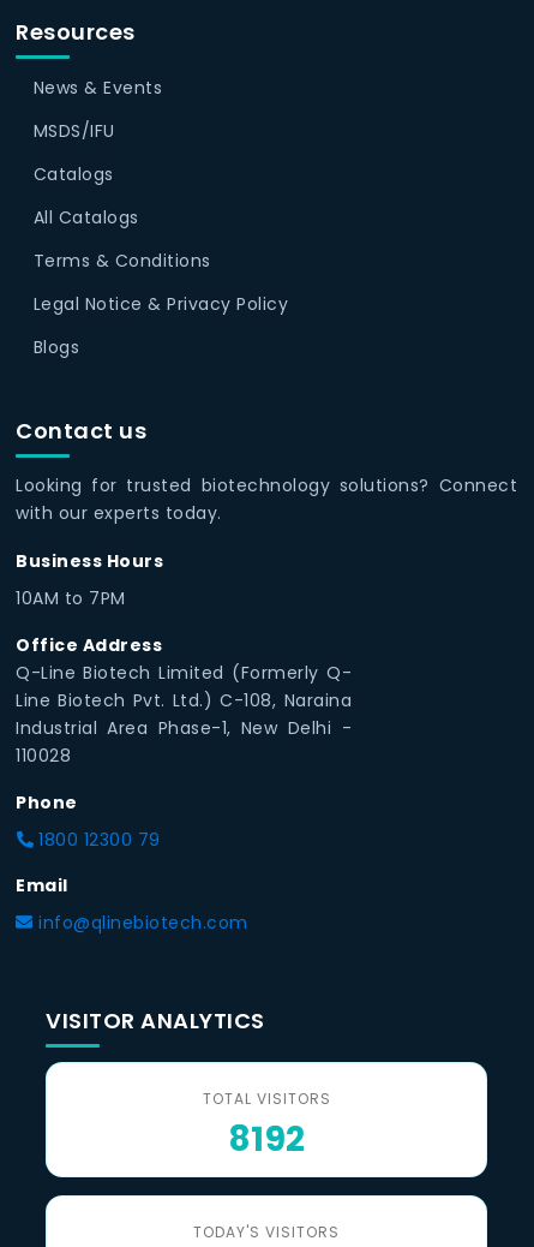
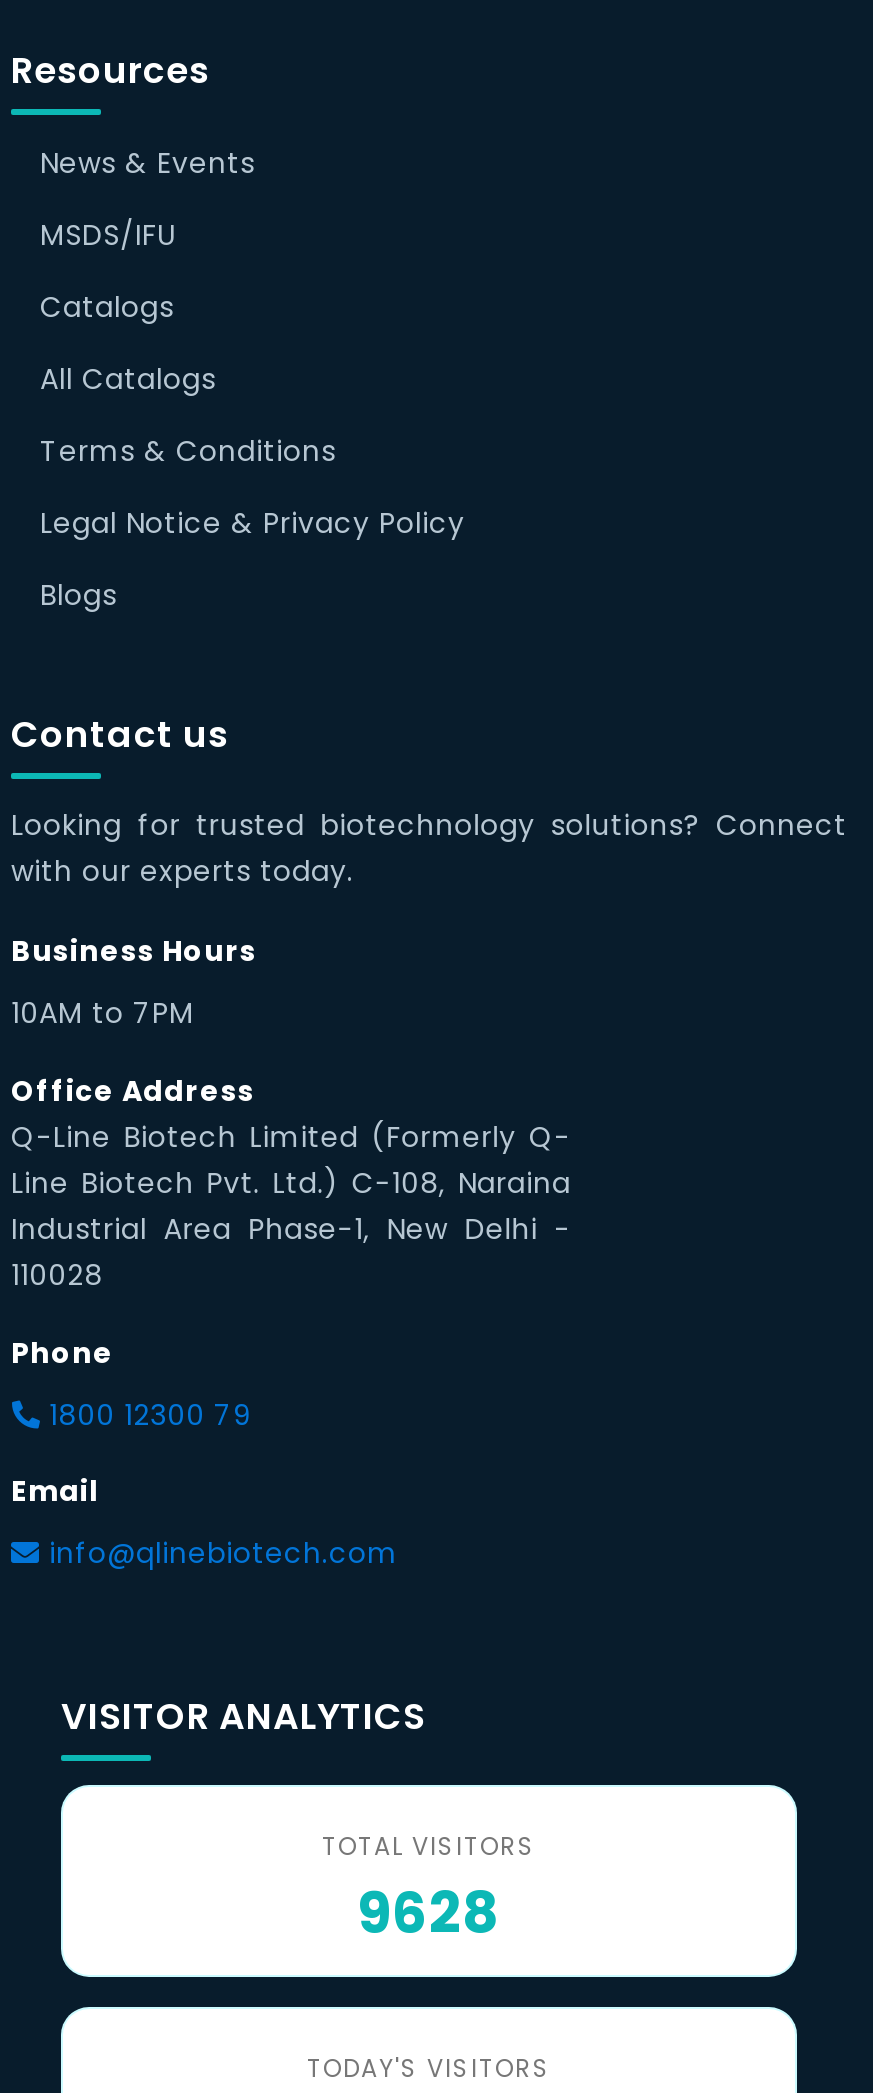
- 8192
+ 9628
